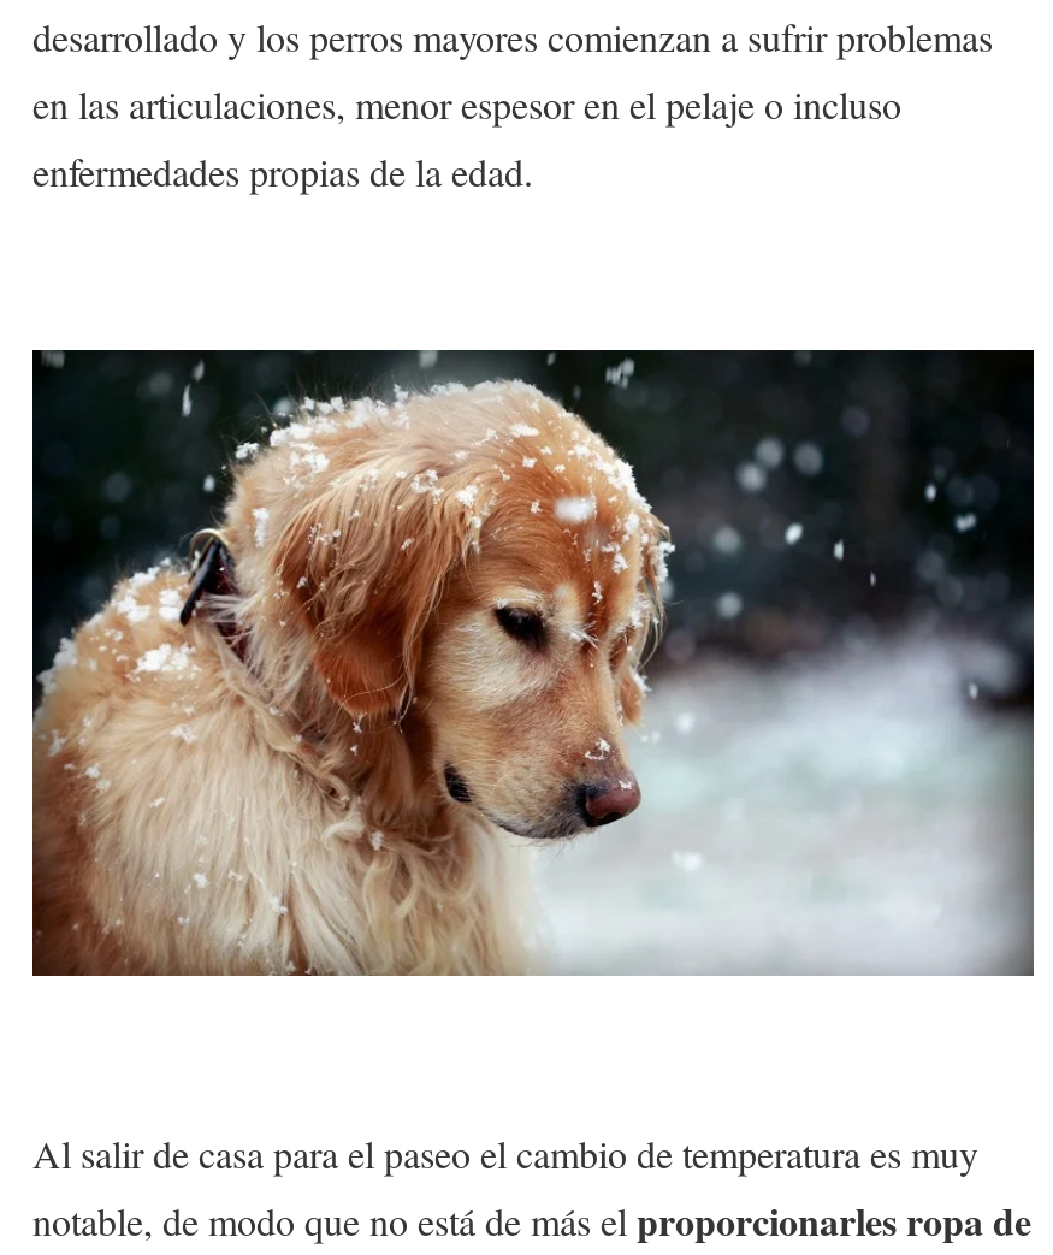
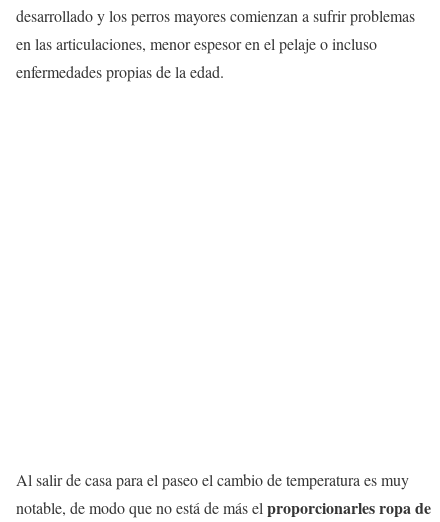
- [image]
